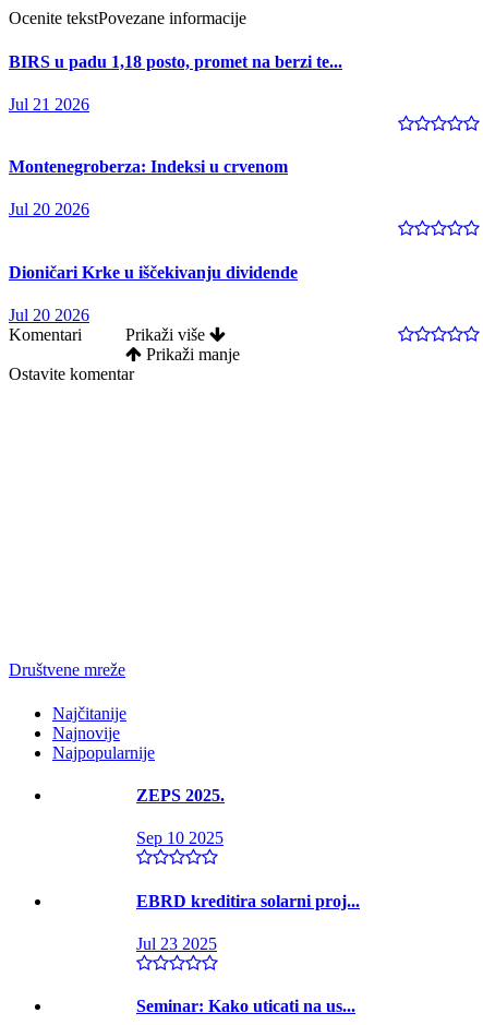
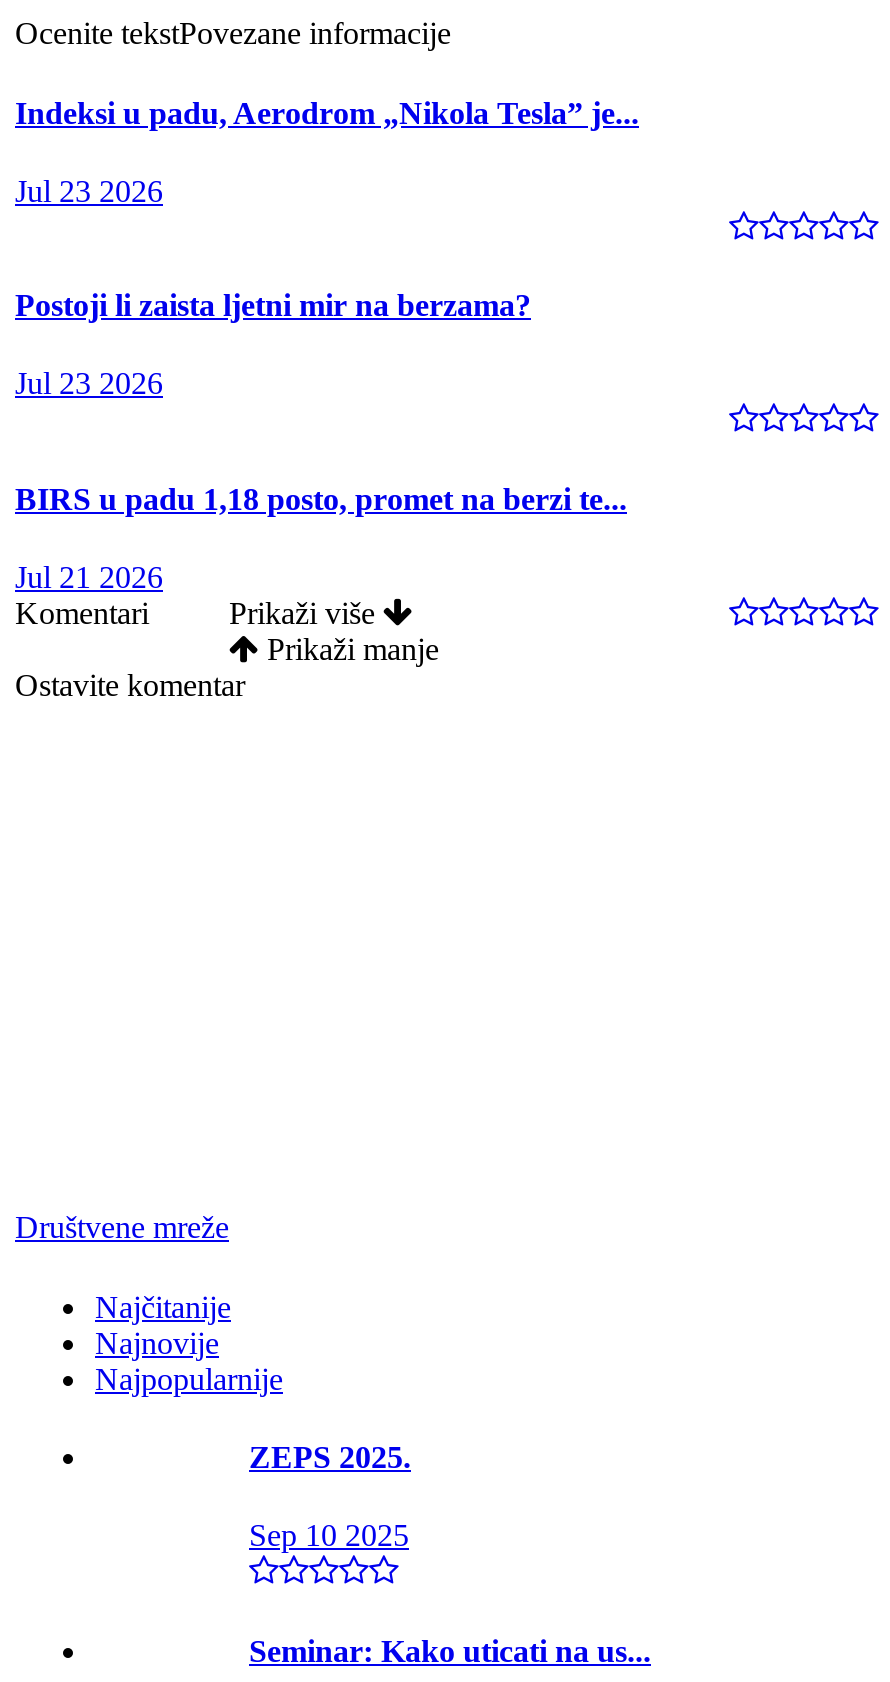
+ Indeksi u padu, Aerodrom „Nikola Tesla” je...
+ Jul 23 2026
+ Postoji li zaista ljetni mir na berzama?
+ Jul 23 2026

moved down: BIRS u padu 1,18 posto, promet na berzi te... | Jul 21 2026

- Montenegroberza: Indeksi u crvenom
- Jul 20 2026
- Dioničari Krke u iščekivanju dividende
- Jul 20 2026

- EBRD kreditira solarni proj...
- Jul 23 2025
